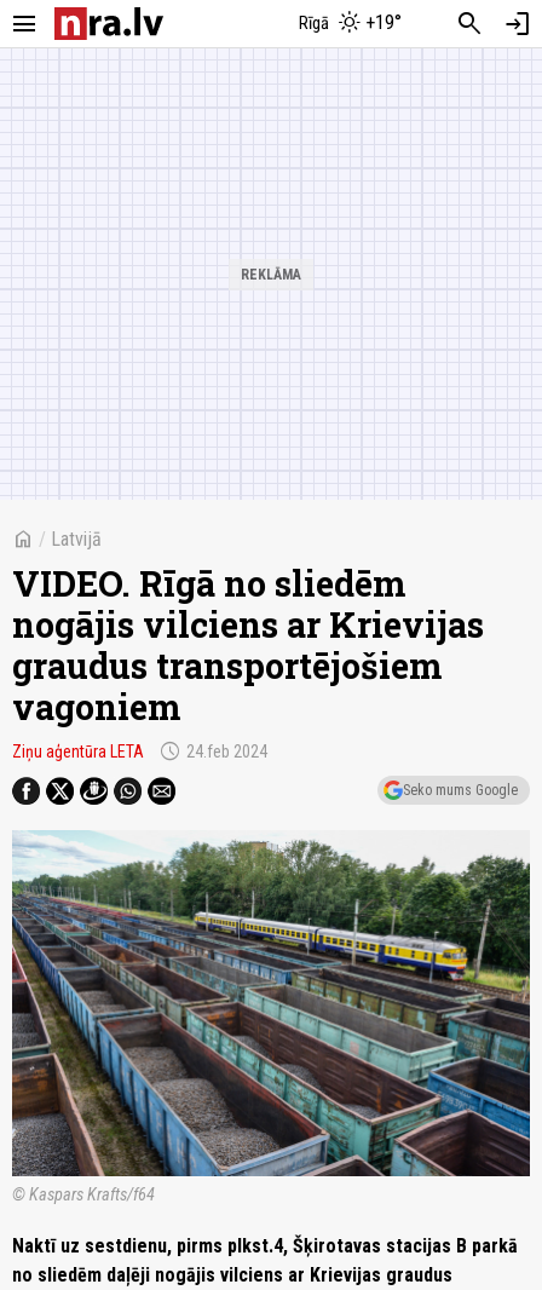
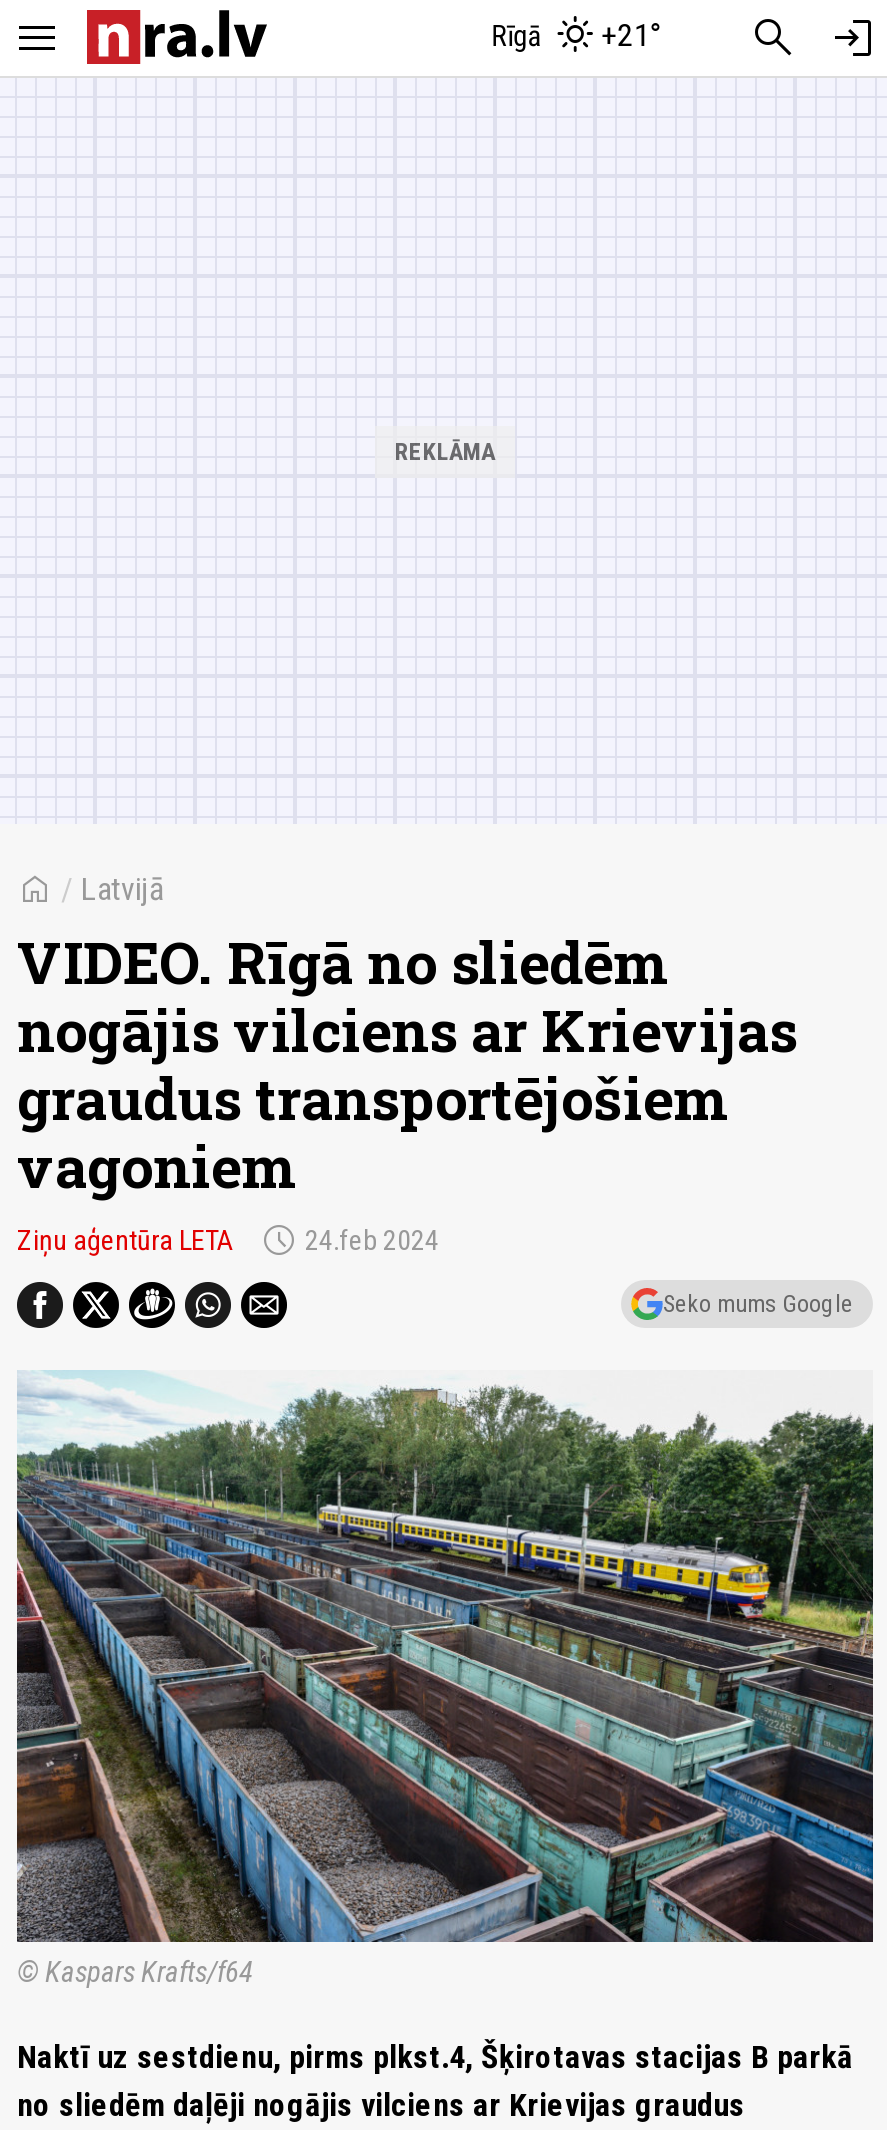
- Rīgā +19°
+ Rīgā +21°
